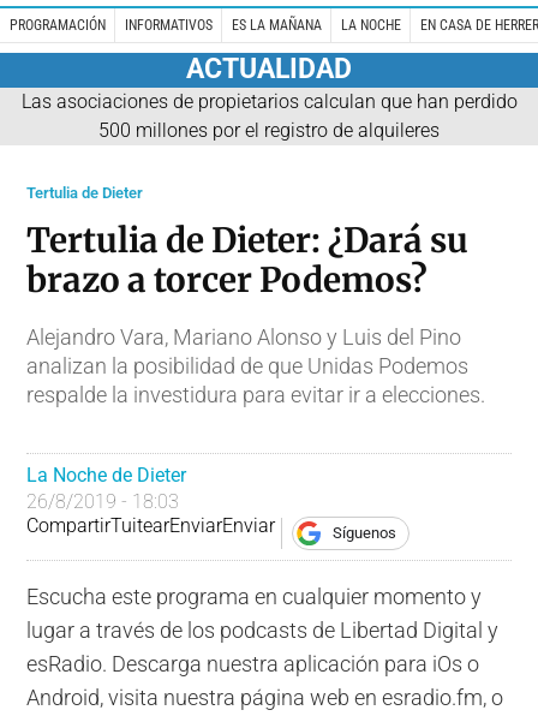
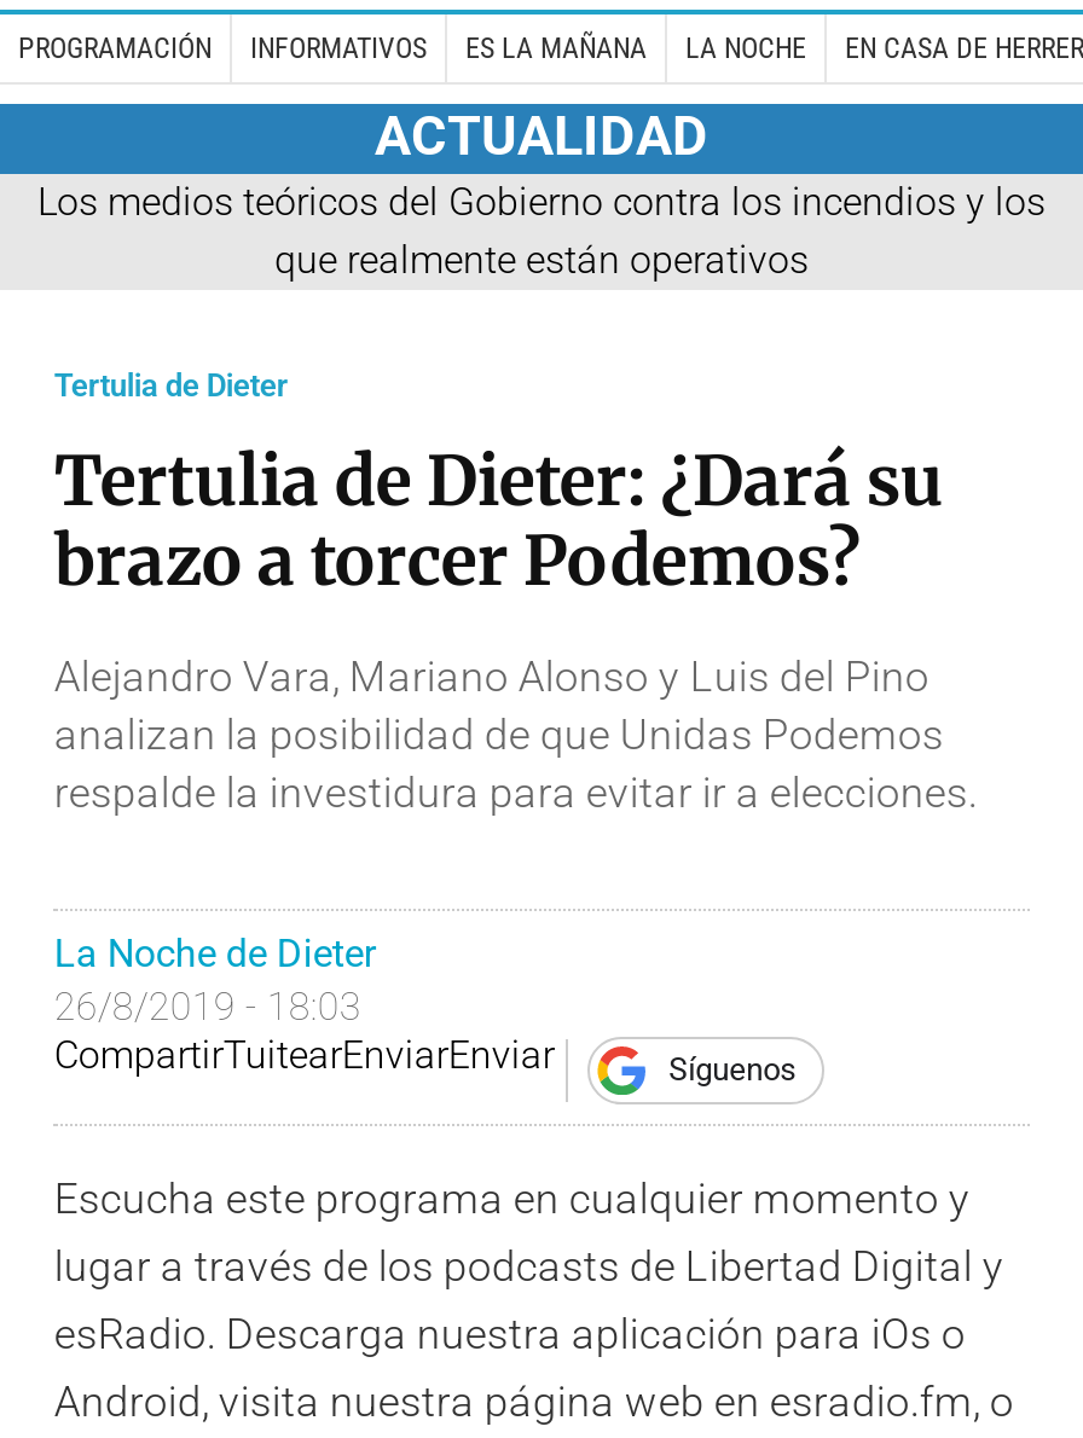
- Las asociaciones de propietarios calculan que han perdido
- 500 millones por el registro de alquileres
+ Los medios teóricos del Gobierno contra los incendios y los
+ que realmente están operativos
